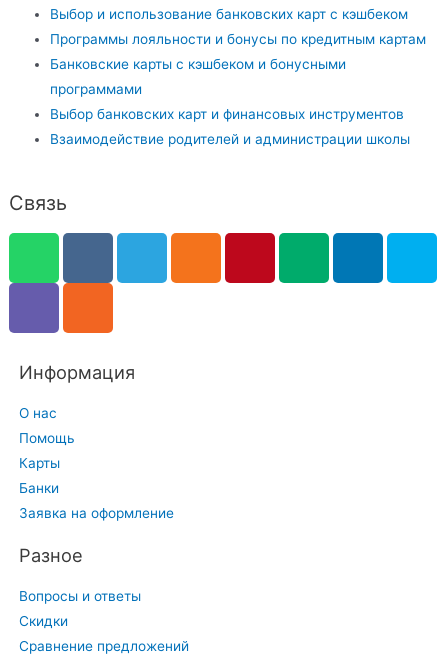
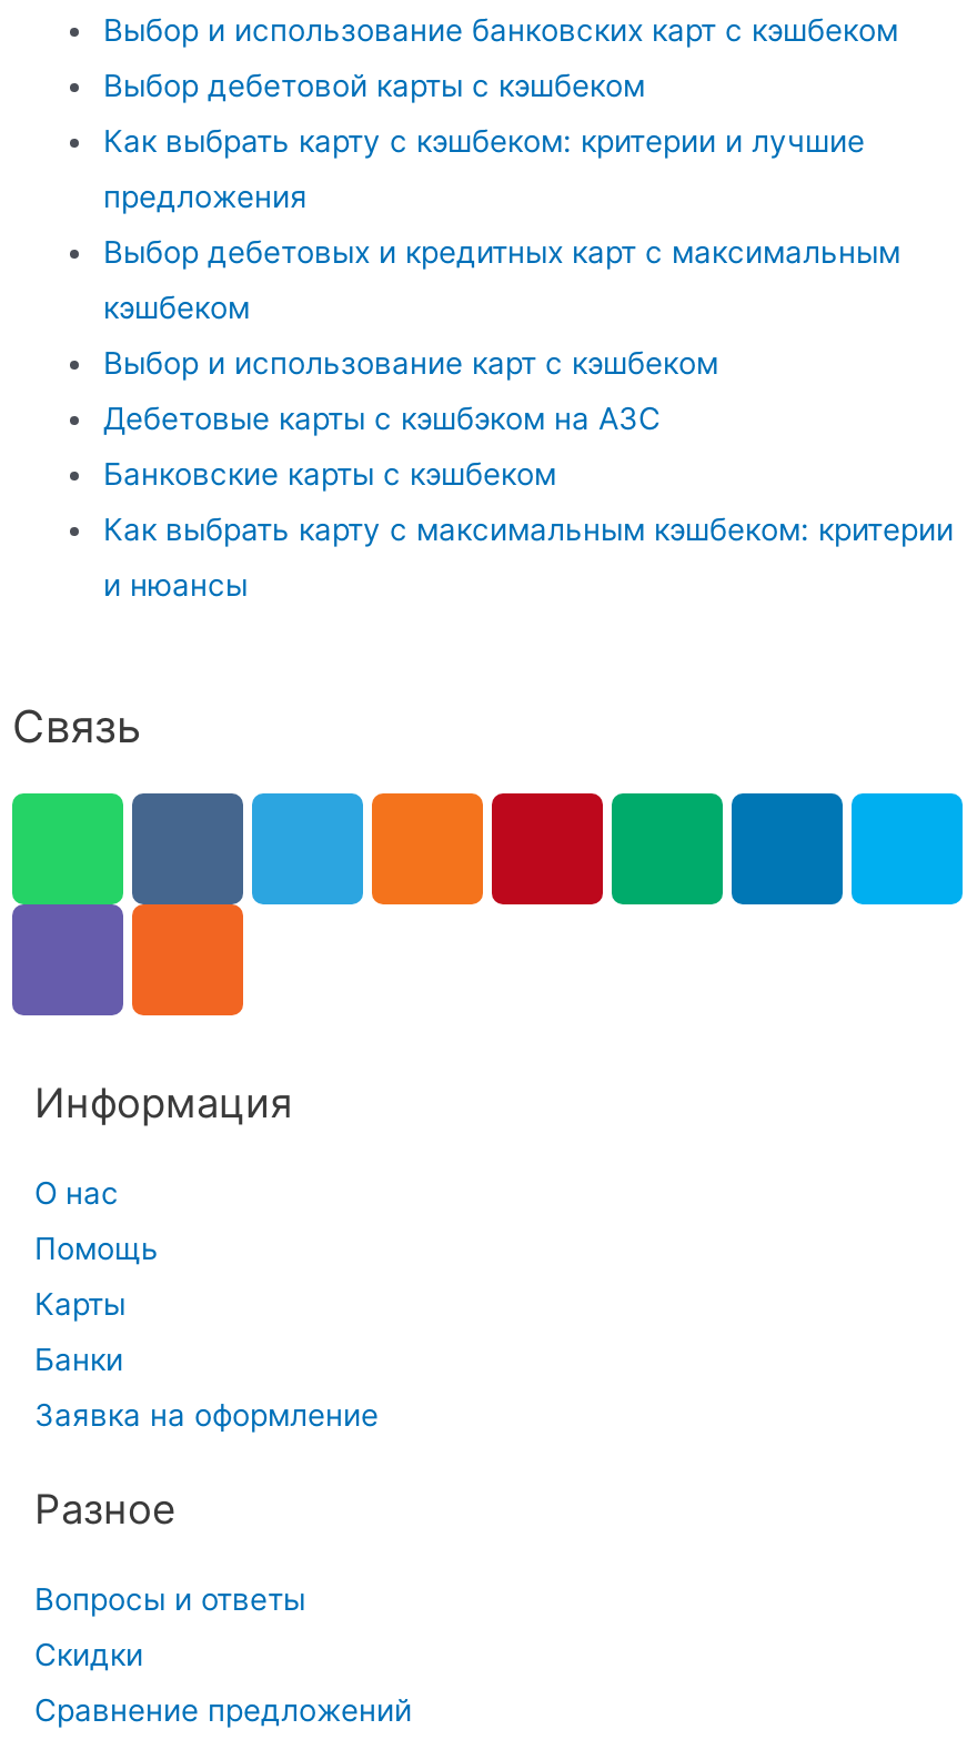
- Программы лояльности и бонусы по кредитным картам
- Банковские карты с кэшбеком и бонусными
- программами
- Выбор банковских карт и финансовых инструментов
- Взаимодействие родителей и администрации школы
+ Выбор дебетовой карты с кэшбеком
+ Как выбрать карту с кэшбеком: критерии и лучшие
+ предложения
+ Выбор дебетовых и кредитных карт с максимальным
+ кэшбеком
+ Выбор и использование карт с кэшбеком
+ Дебетовые карты с кэшбэком на АЗС
+ Банковские карты с кэшбеком
+ Как выбрать карту с максимальным кэшбеком: критерии
+ и нюансы
